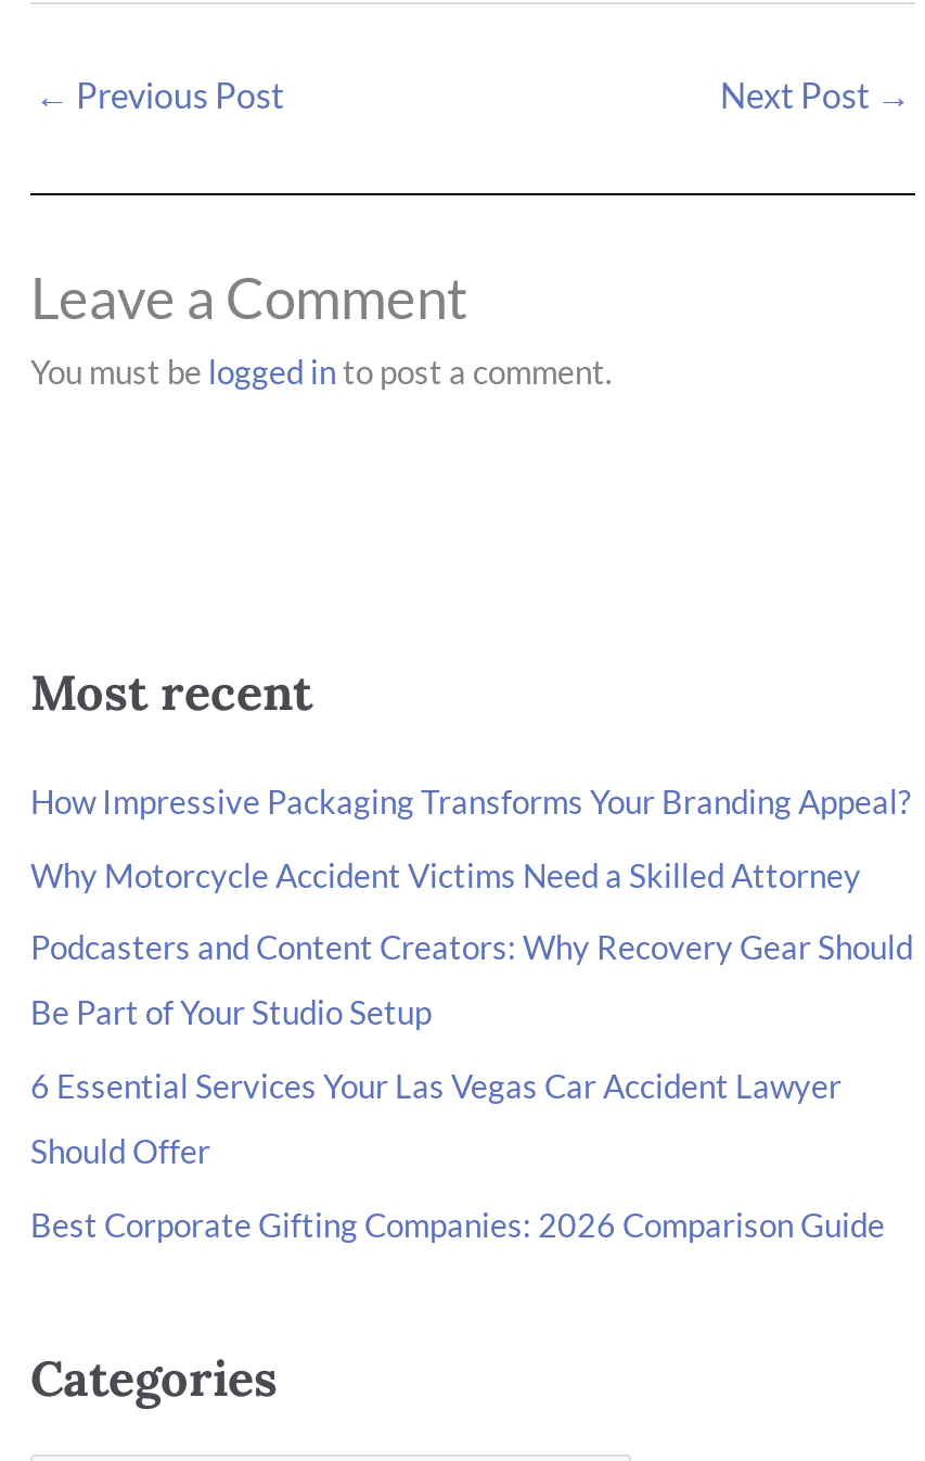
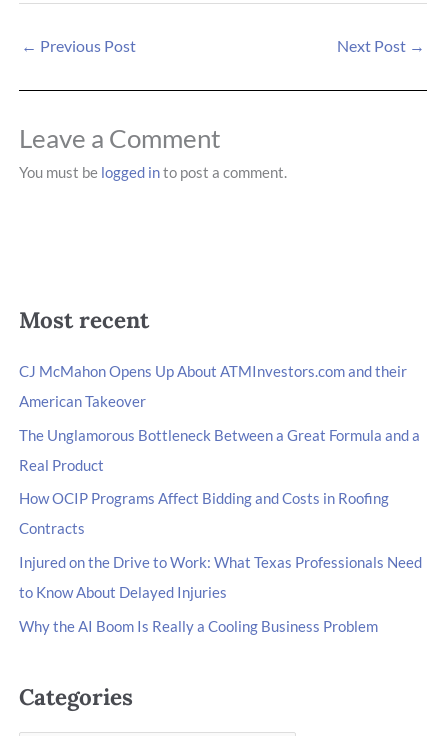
- How Impressive Packaging Transforms Your Branding Appeal?
- Why Motorcycle Accident Victims Need a Skilled Attorney
- Podcasters and Content Creators: Why Recovery Gear Should
- Be Part of Your Studio Setup
- 6 Essential Services Your Las Vegas Car Accident Lawyer
- Should Offer
- Best Corporate Gifting Companies: 2026 Comparison Guide
+ CJ McMahon Opens Up About ATMInvestors.com and their
+ American Takeover
+ The Unglamorous Bottleneck Between a Great Formula and a
+ Real Product
+ How OCIP Programs Affect Bidding and Costs in Roofing
+ Contracts
+ Injured on the Drive to Work: What Texas Professionals Need
+ to Know About Delayed Injuries
+ Why the AI Boom Is Really a Cooling Business Problem
